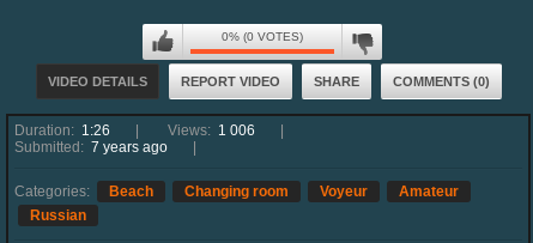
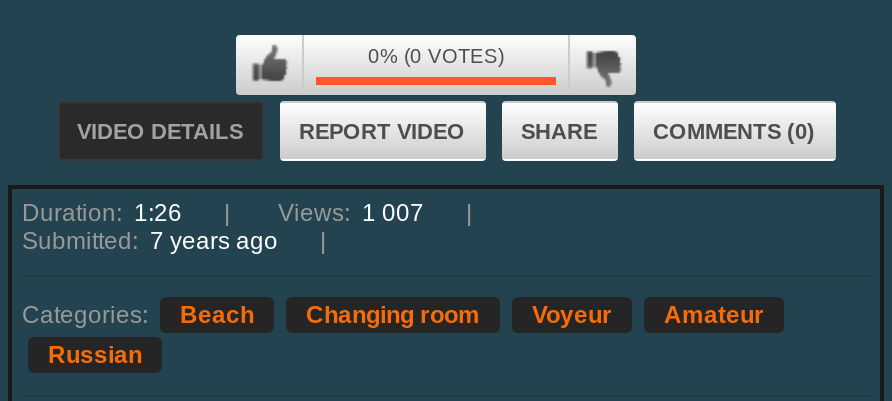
- Views: 1 006
+ Views: 1 007
